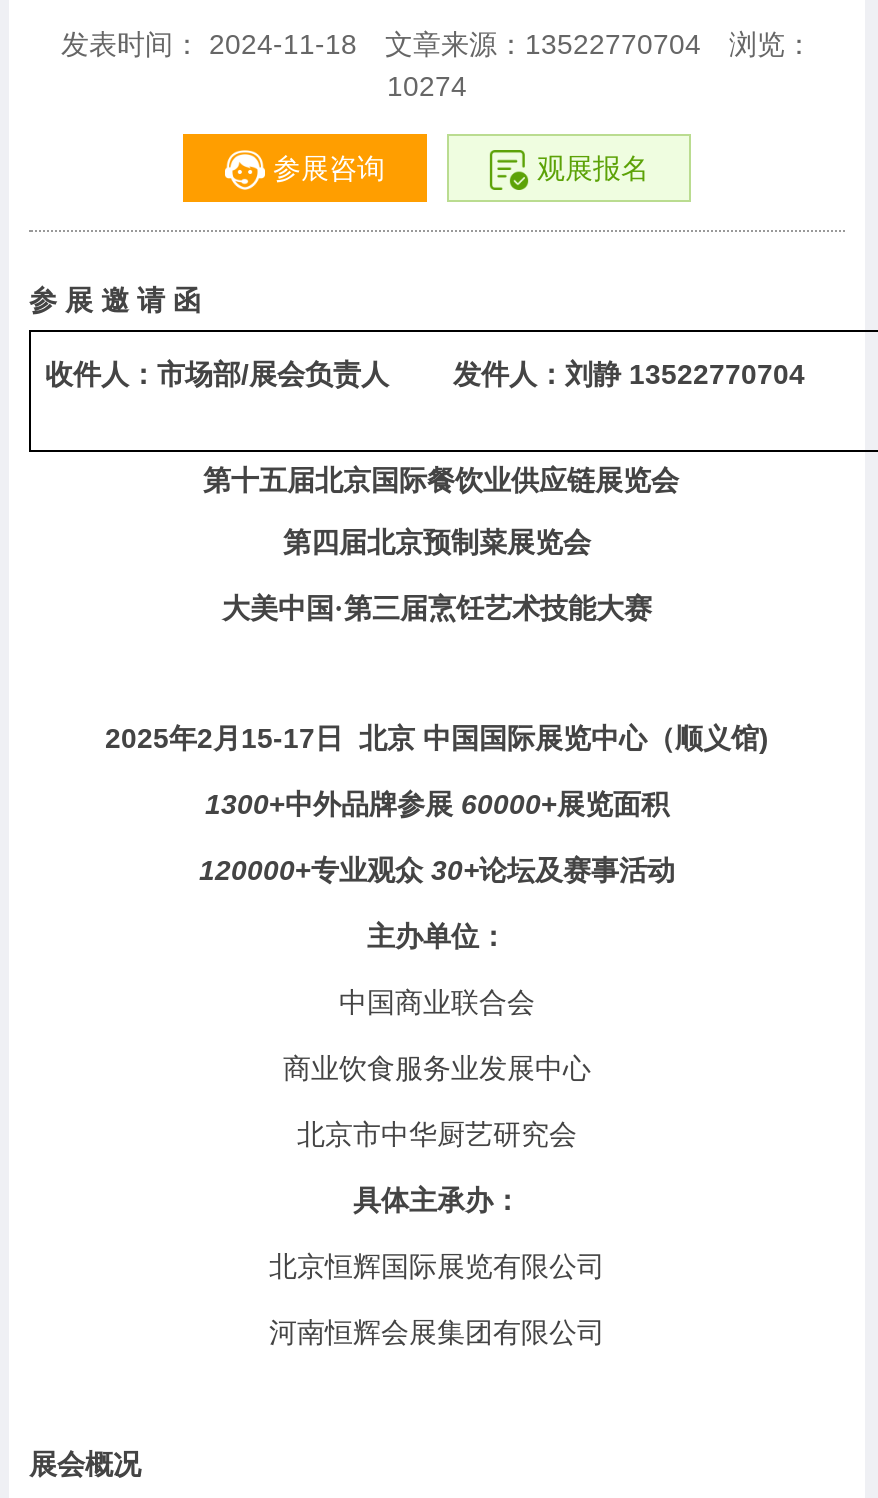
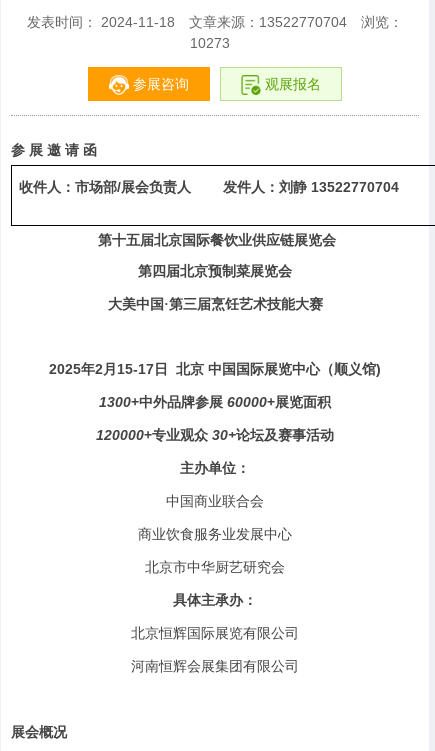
- 10274
+ 10273
